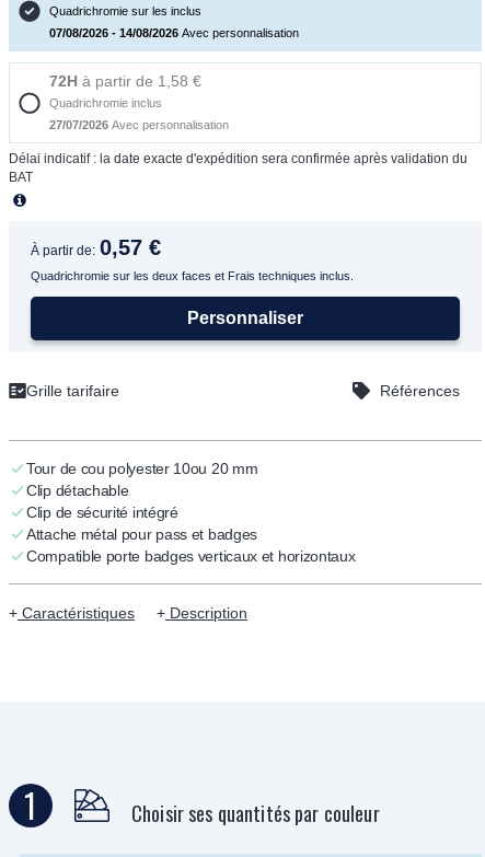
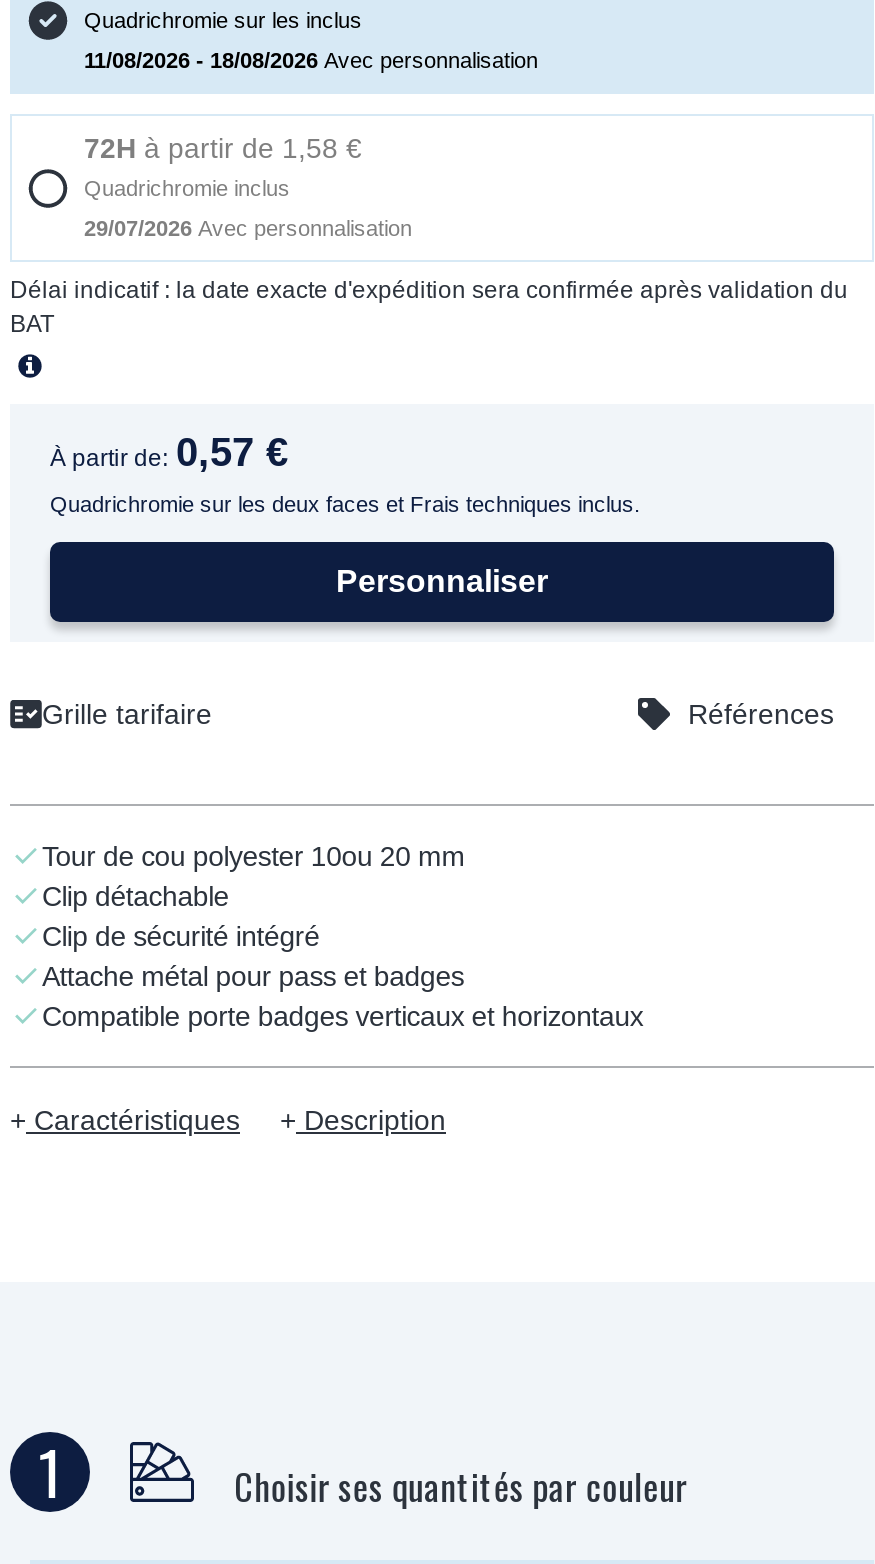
- 07/08/2026 - 14/08/2026 Avec personnalisation
+ 11/08/2026 - 18/08/2026 Avec personnalisation

- 27/07/2026 Avec personnalisation
+ 29/07/2026 Avec personnalisation
